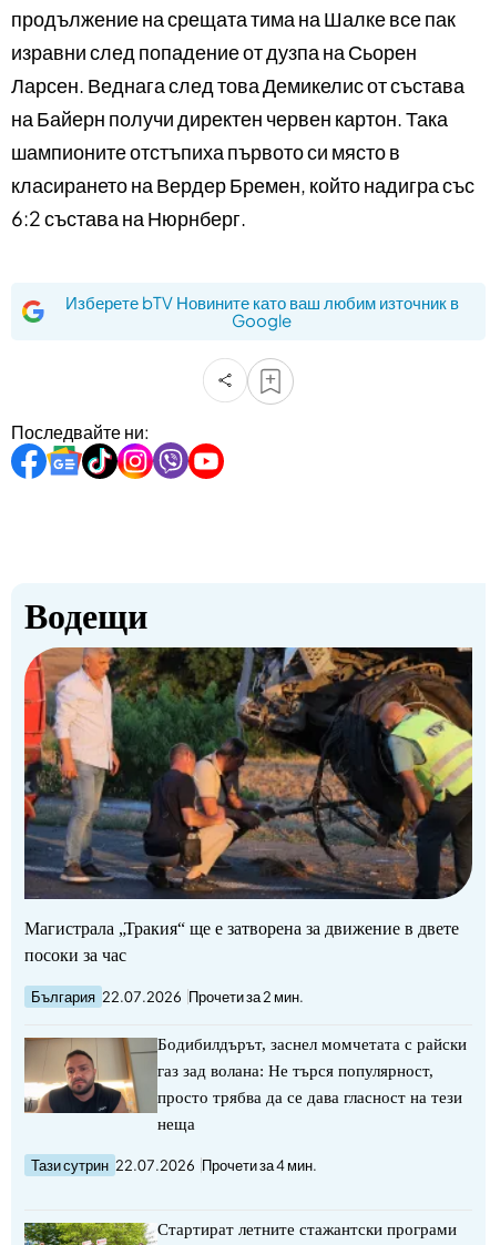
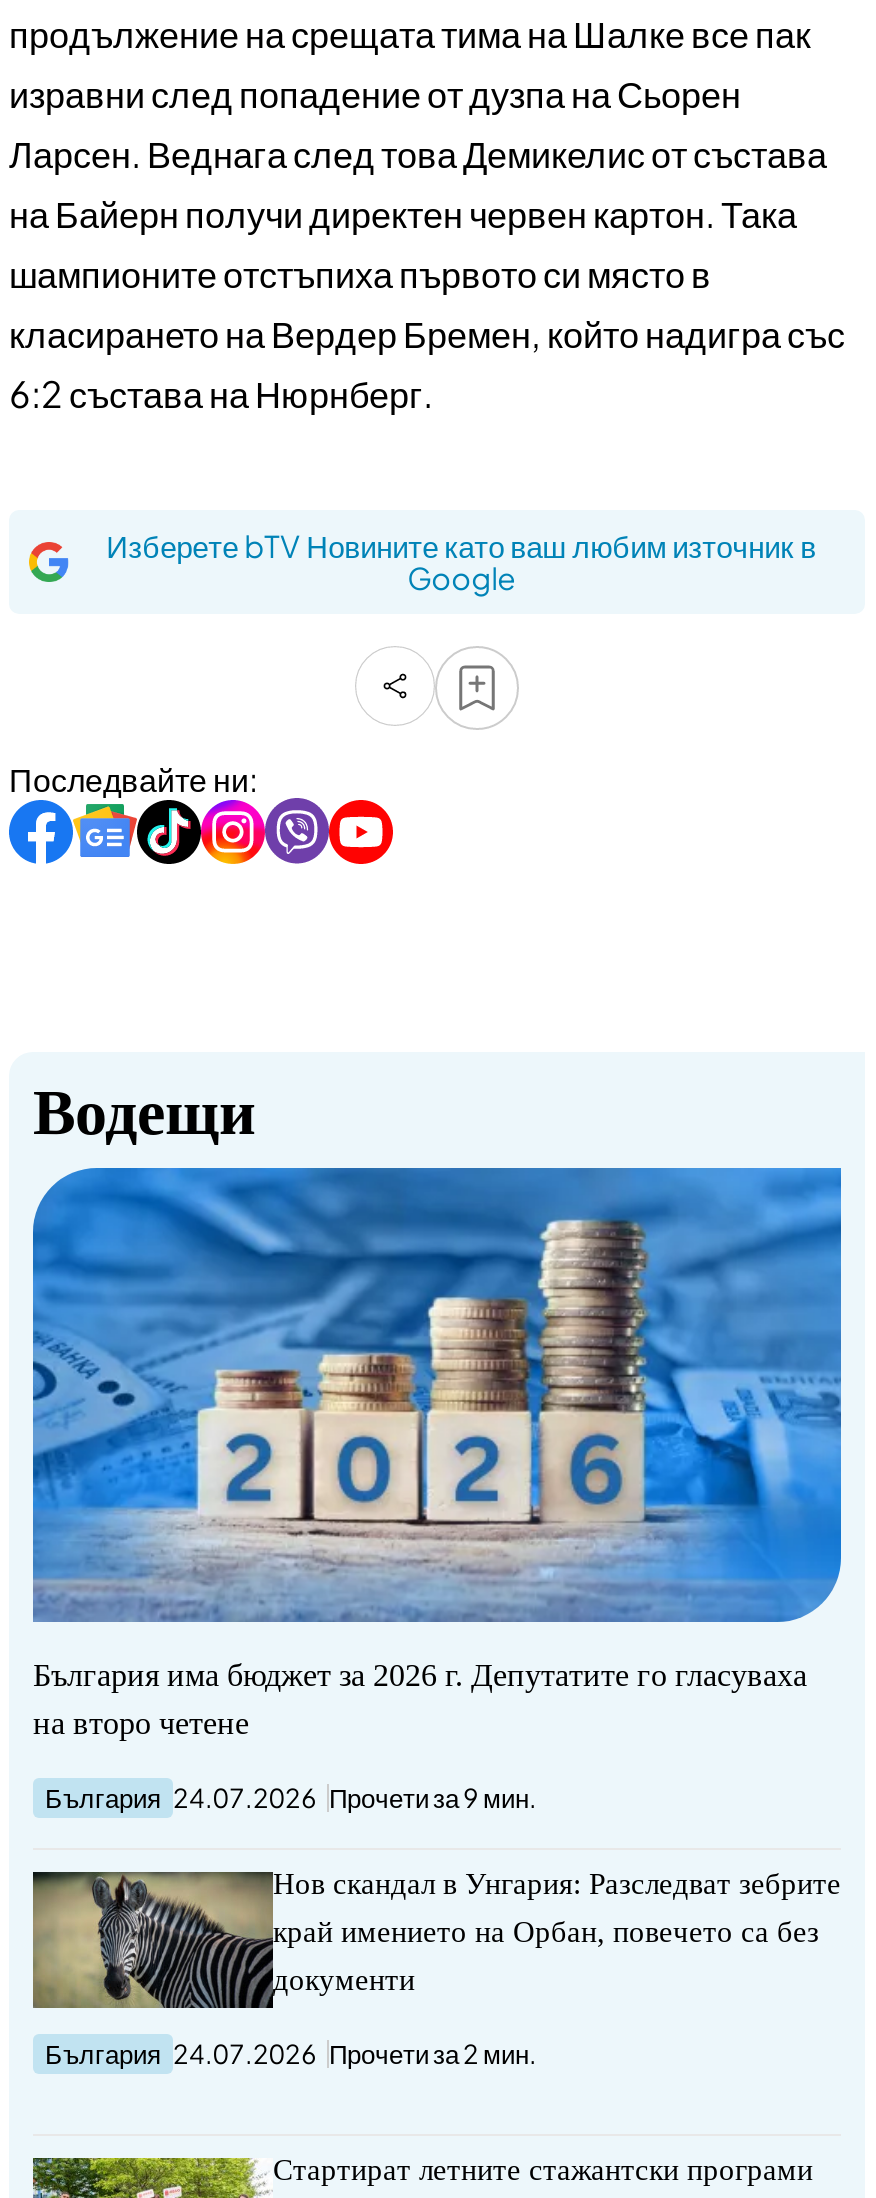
- [image]
- Магистрала „Тракия“ ще е затворена за движение в двете
- посоки за час
- България 22.07.2026 Прочети за 2 мин.
- Бодибилдърът, заснел момчетата с райски
- газ зад волана: Не търся популярност,
- просто трябва да се дава гласност на тези
- неща
- Тази сутрин 22.07.2026 Прочети за 4 мин.
+ [image]
+ България има бюджет за 2026 г. Депутатите го гласуваха
+ на второ четене
+ България 24.07.2026 Прочети за 9 мин.
+ Нов скандал в Унгария: Разследват зебрите
+ край имението на Орбан, повечето са без
+ документи
+ България 24.07.2026 Прочети за 2 мин.

- [image]
+ [image]
